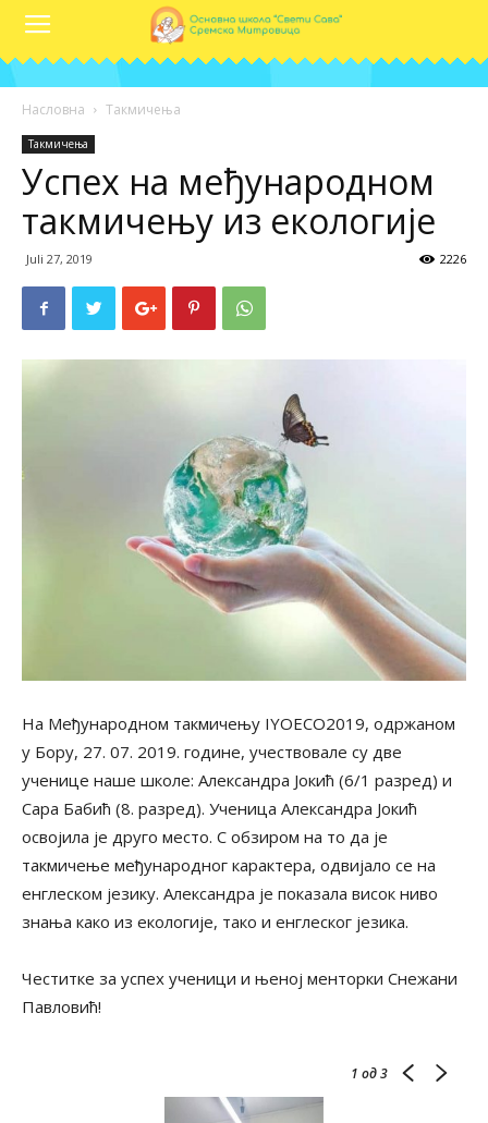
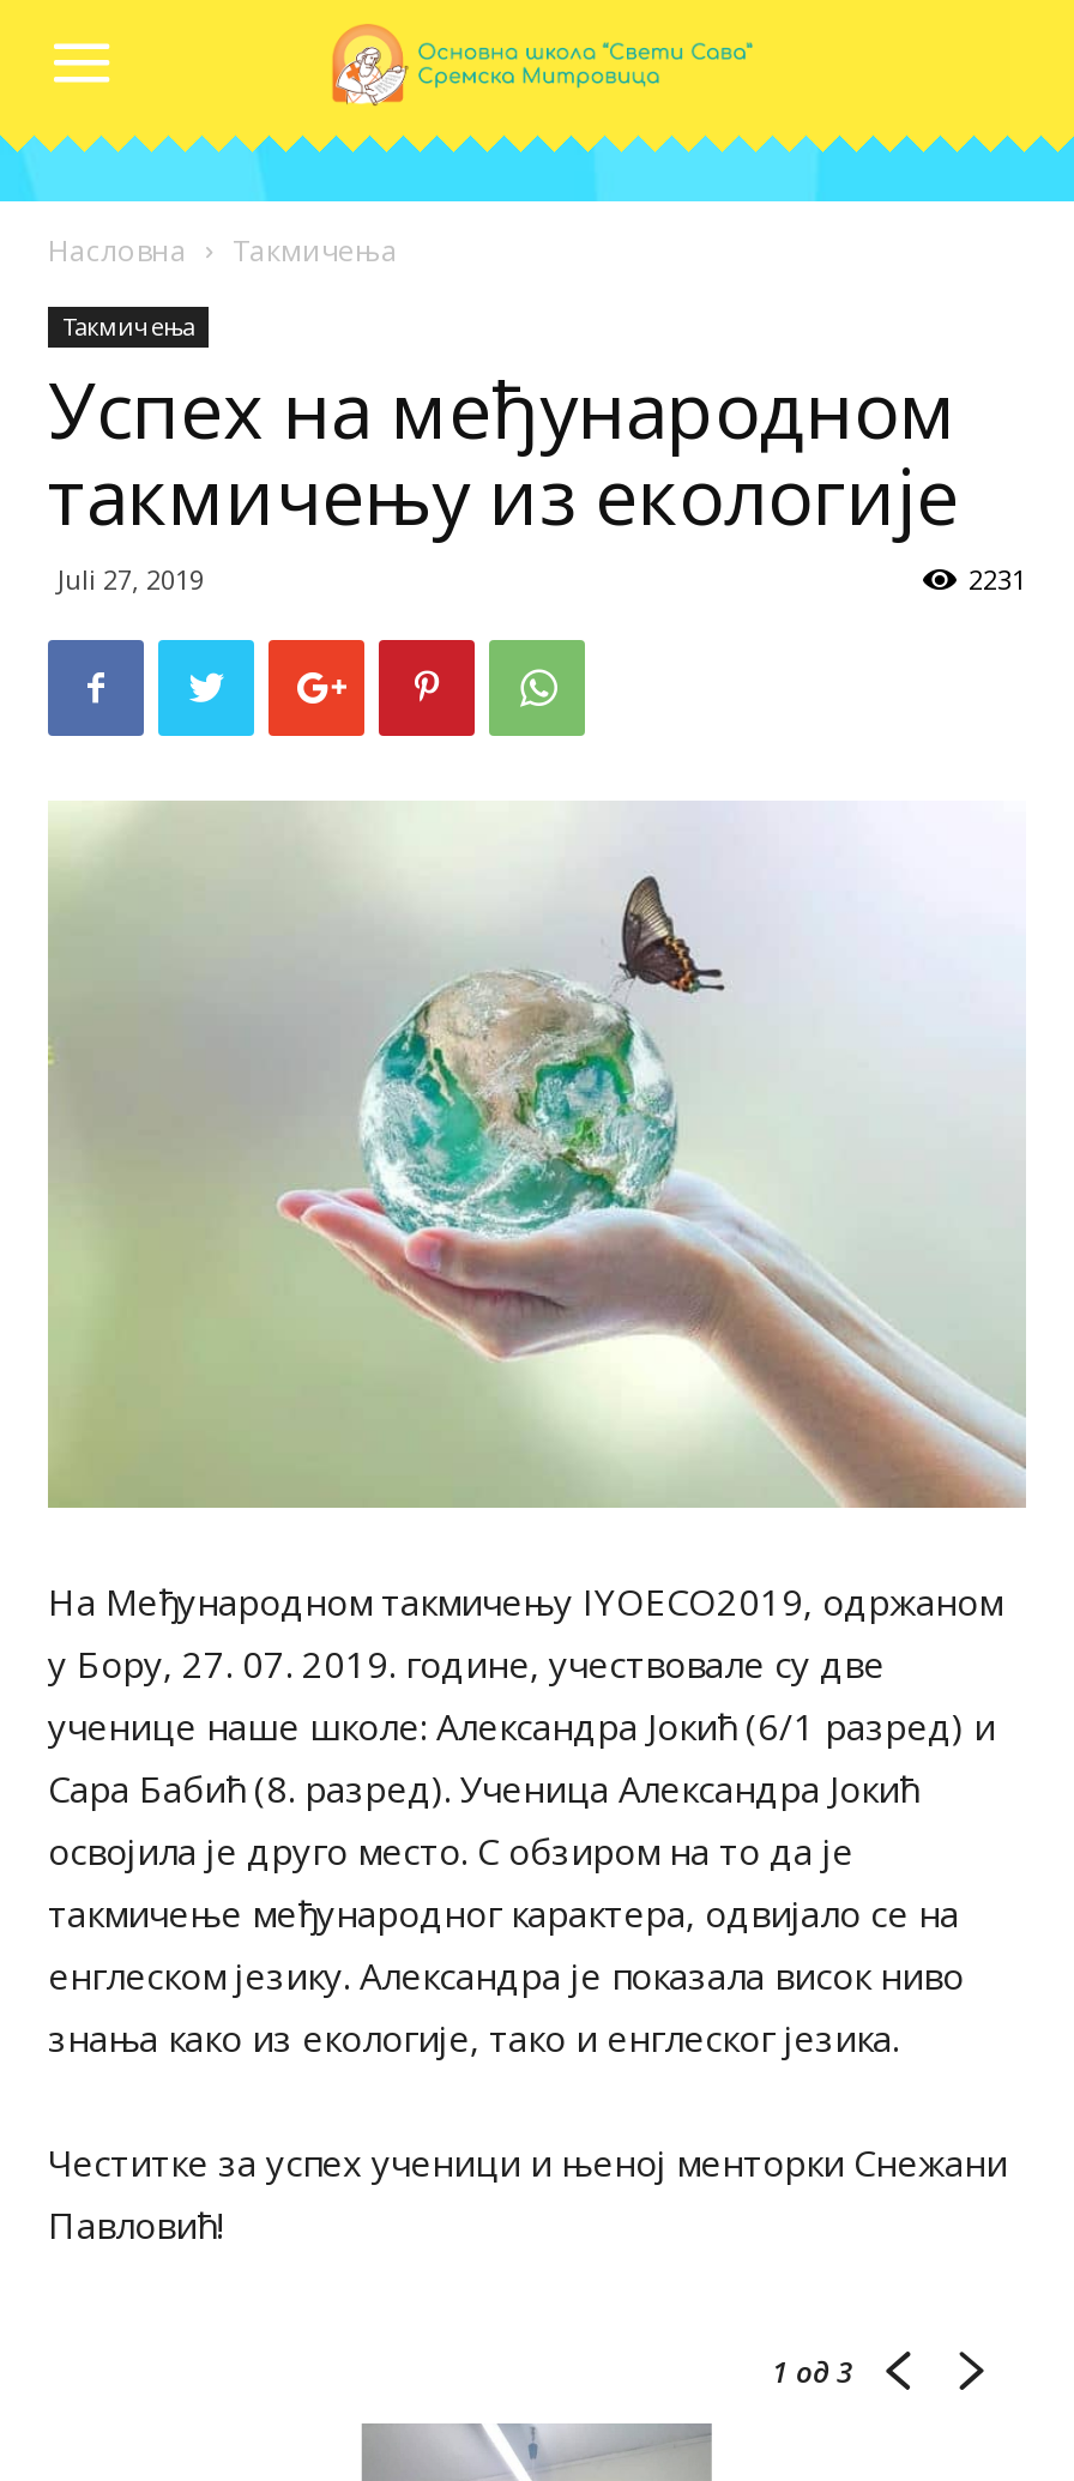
- 2226
+ 2231
